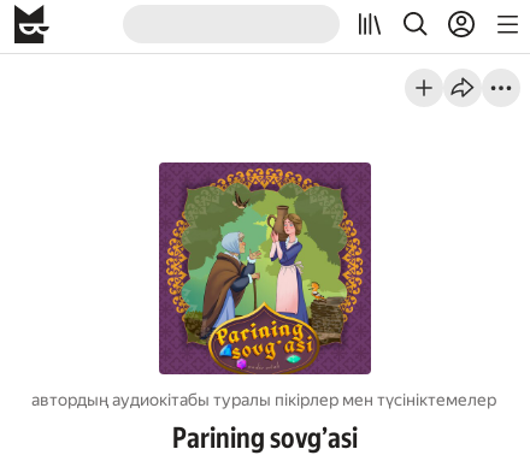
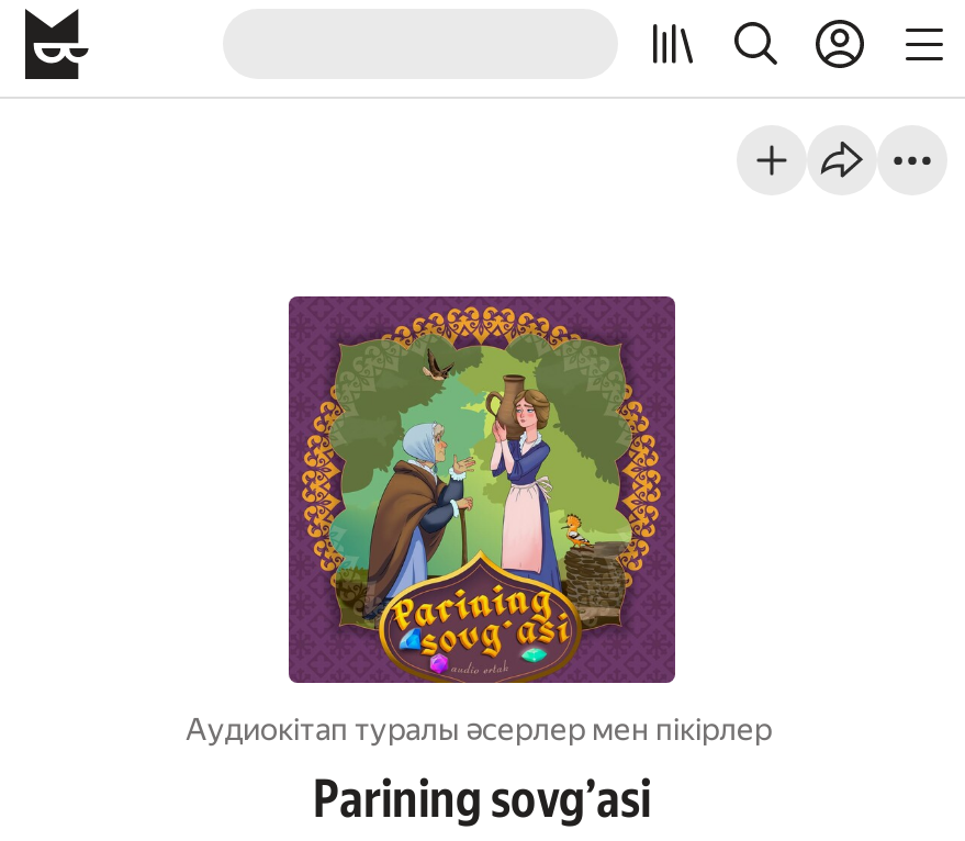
- автордың аудиокітабы туралы пікірлер мен түсініктемелер
+ Аудиокітап туралы әсерлер мен пікірлер
